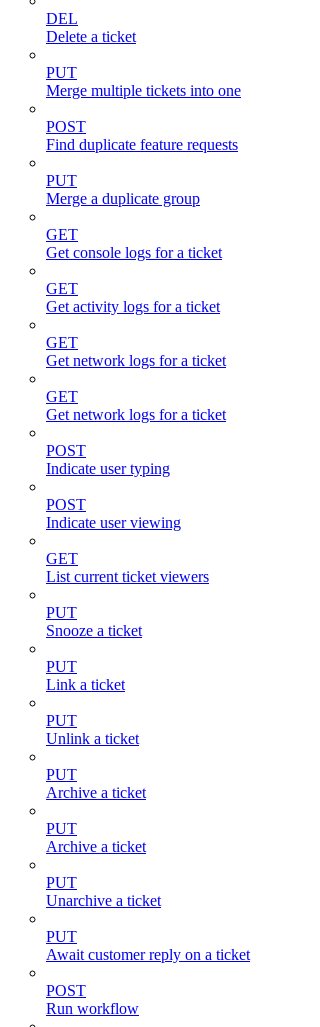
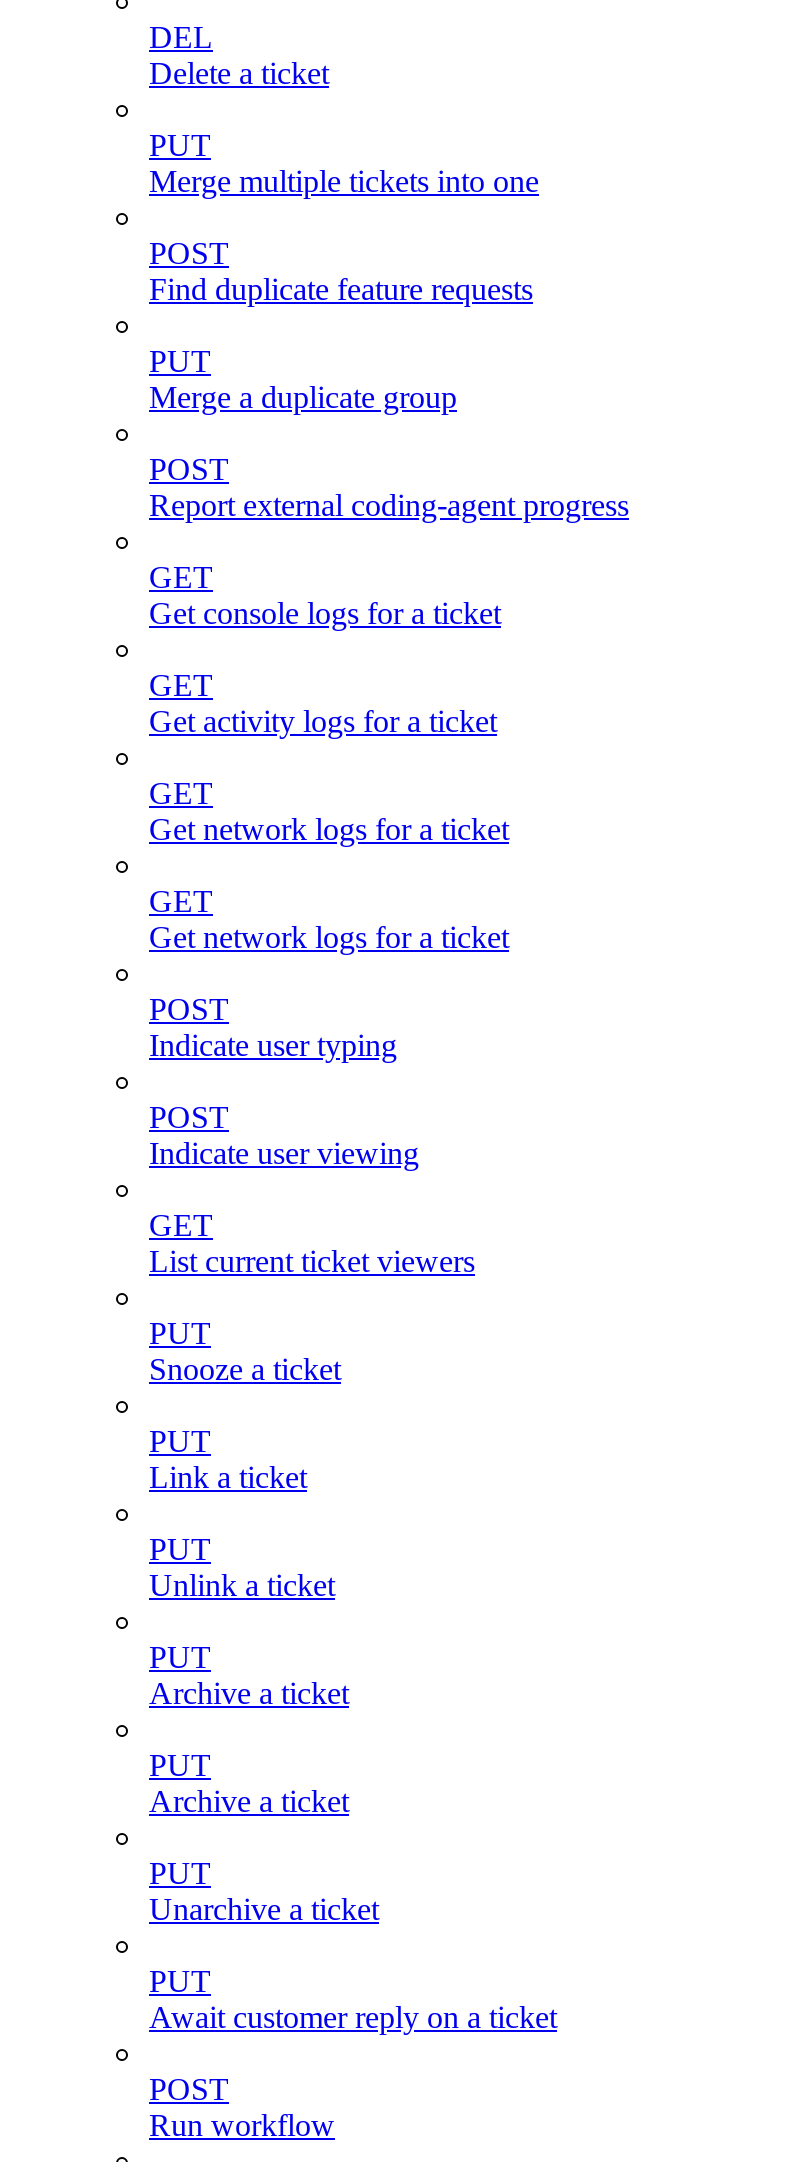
+ POST
+ Report external coding-agent progress
